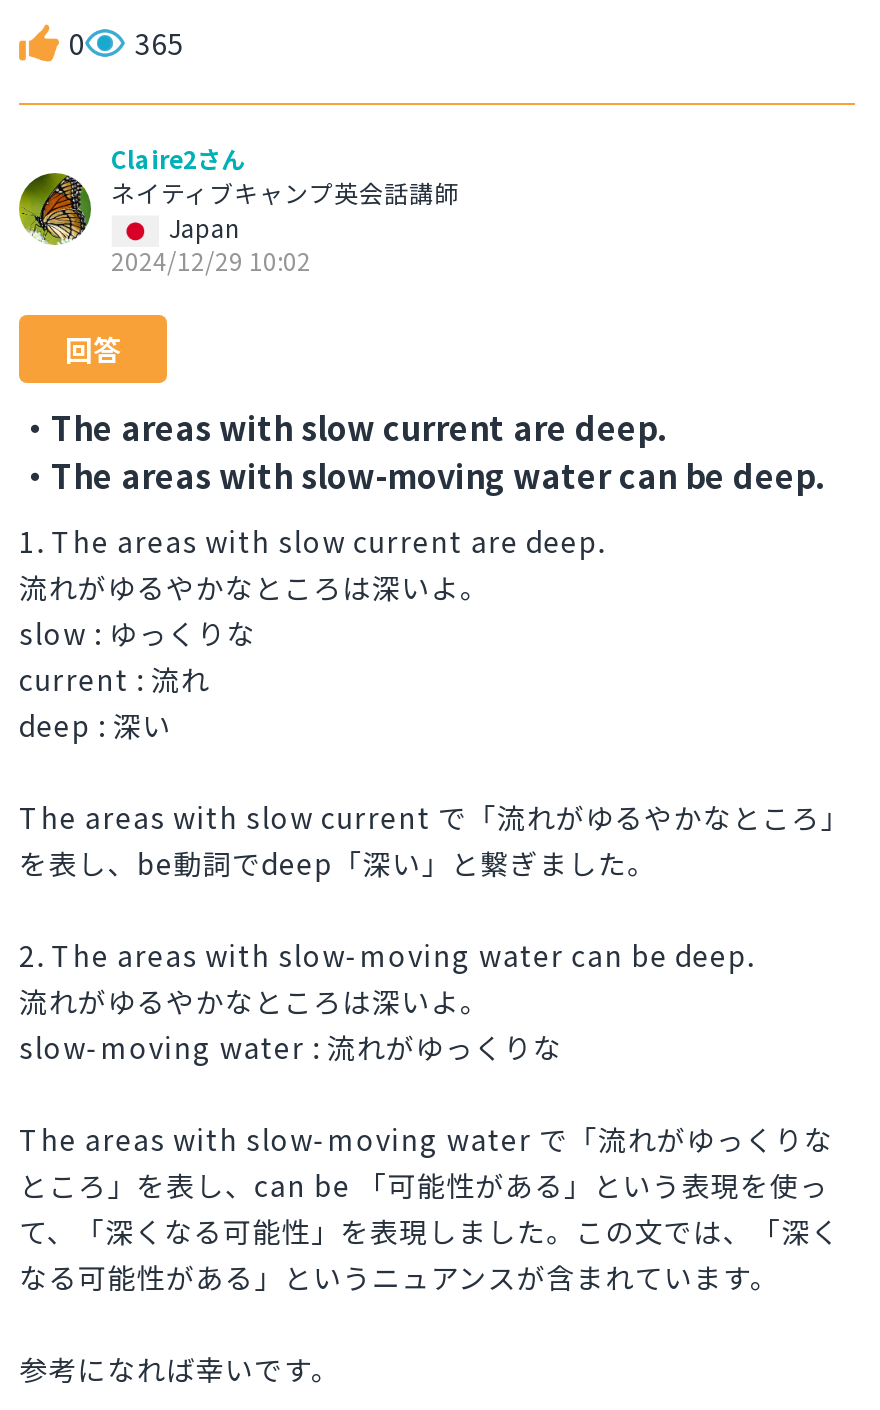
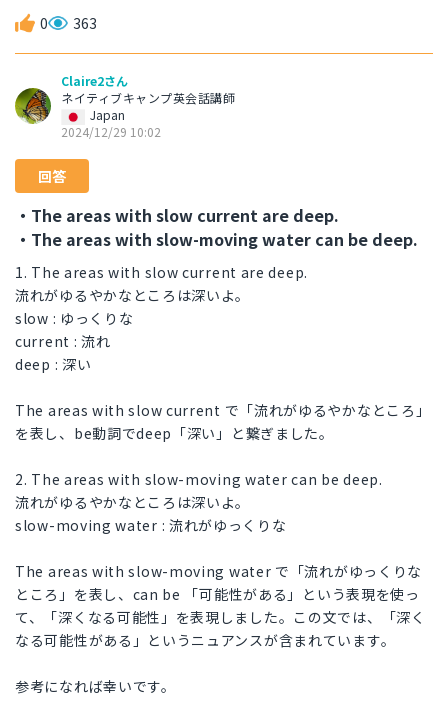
- 0 365
+ 0 363
